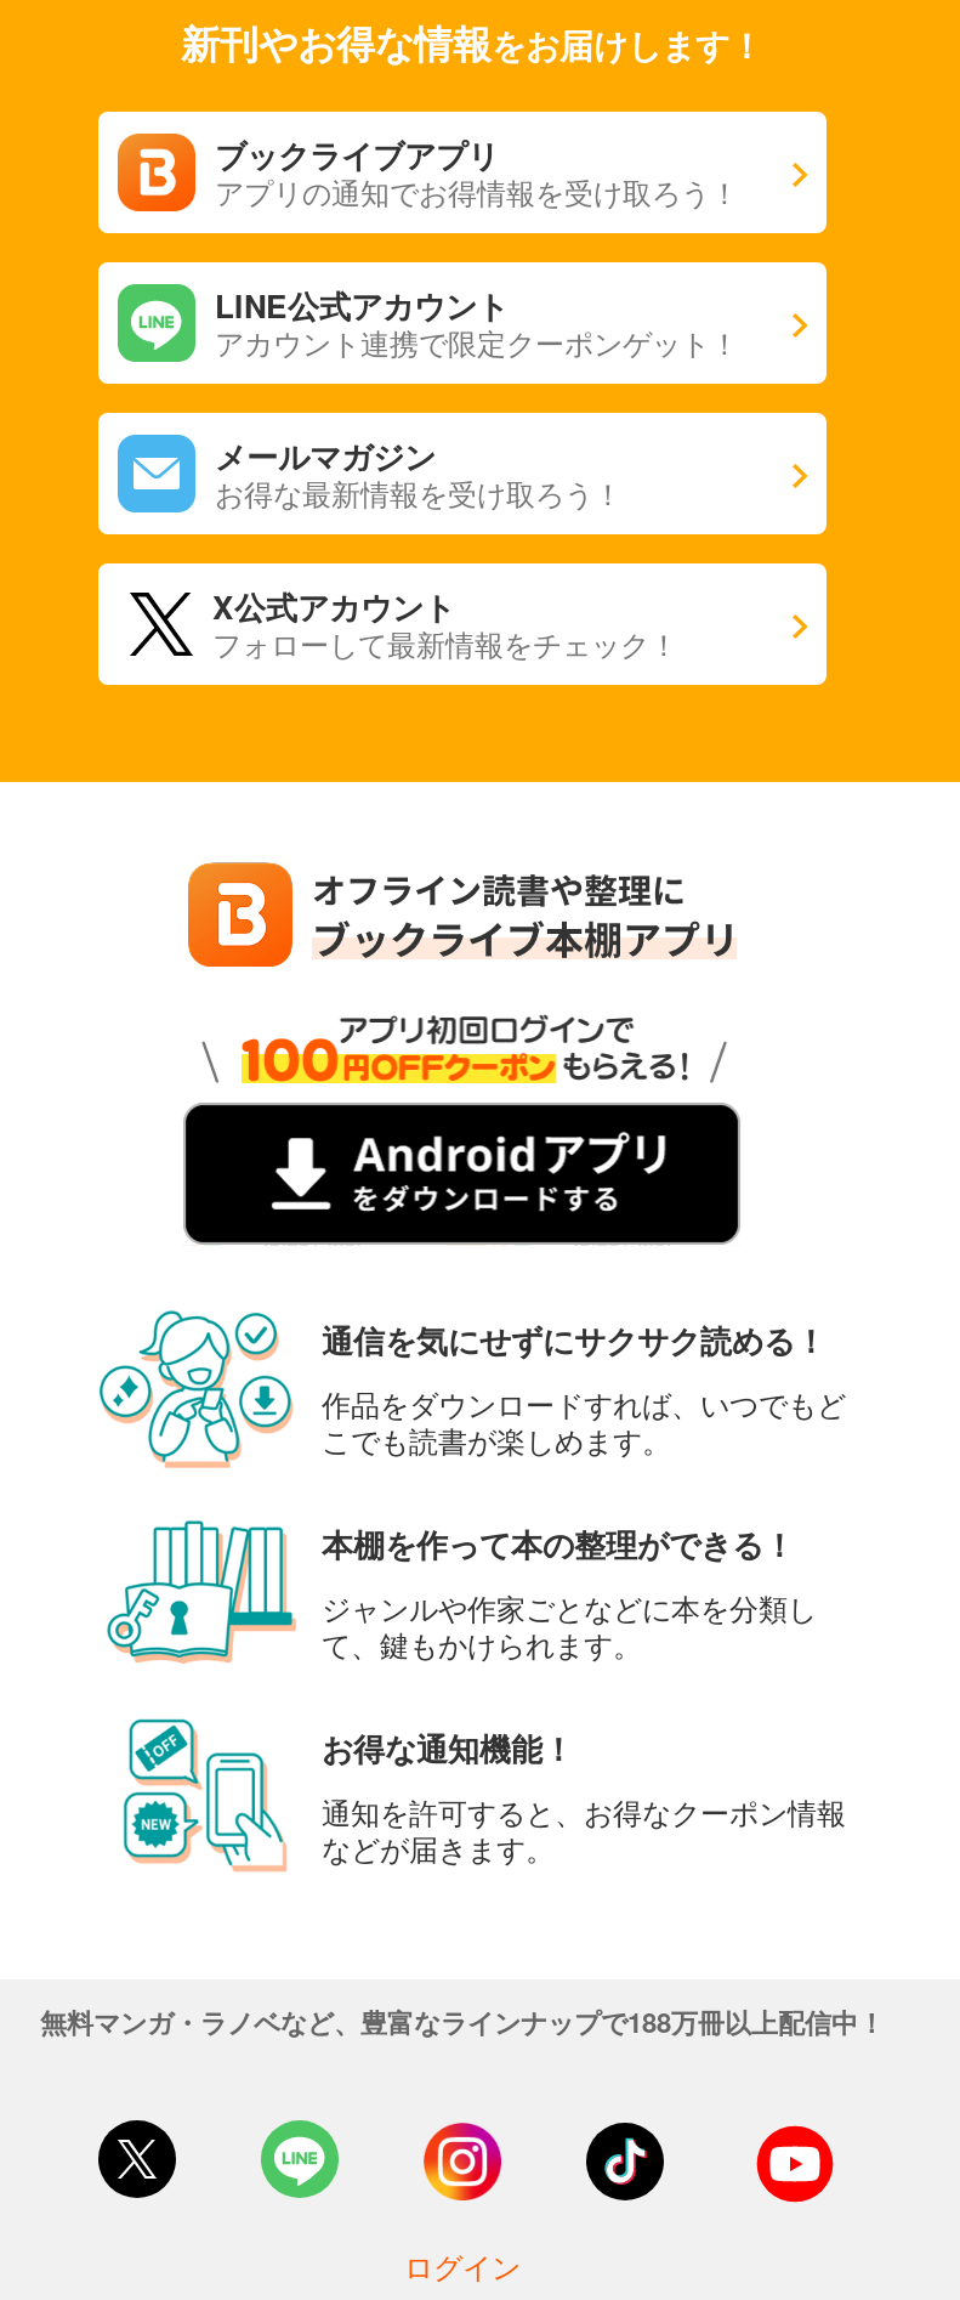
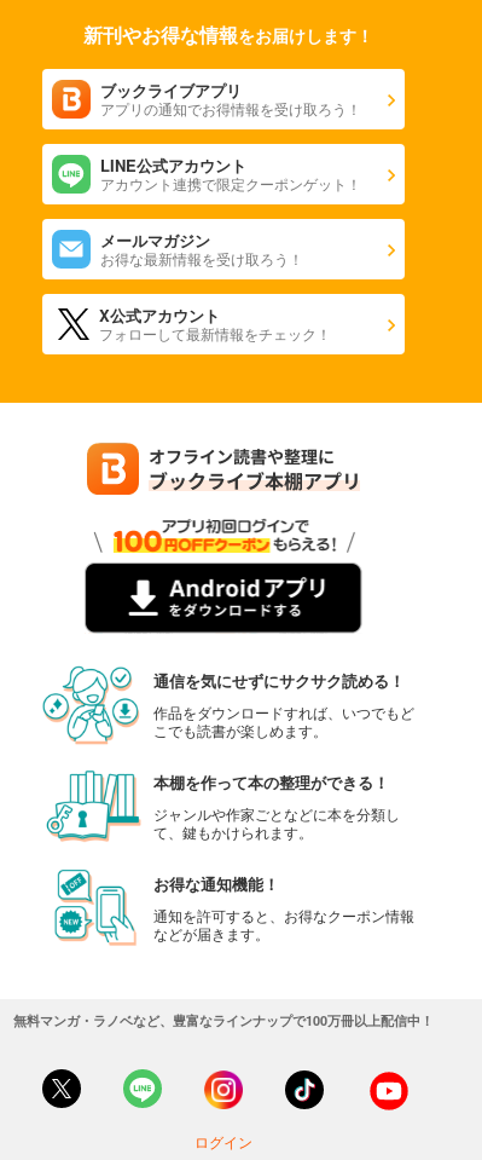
- 無料マンガ・ラノベなど、豊富なラインナップで188万冊以上配信中！
+ 無料マンガ・ラノベなど、豊富なラインナップで100万冊以上配信中！
